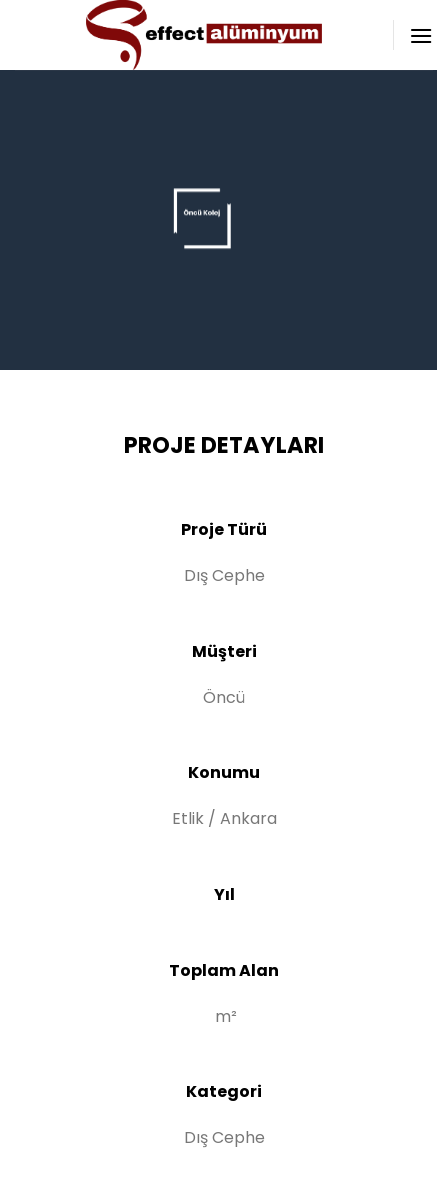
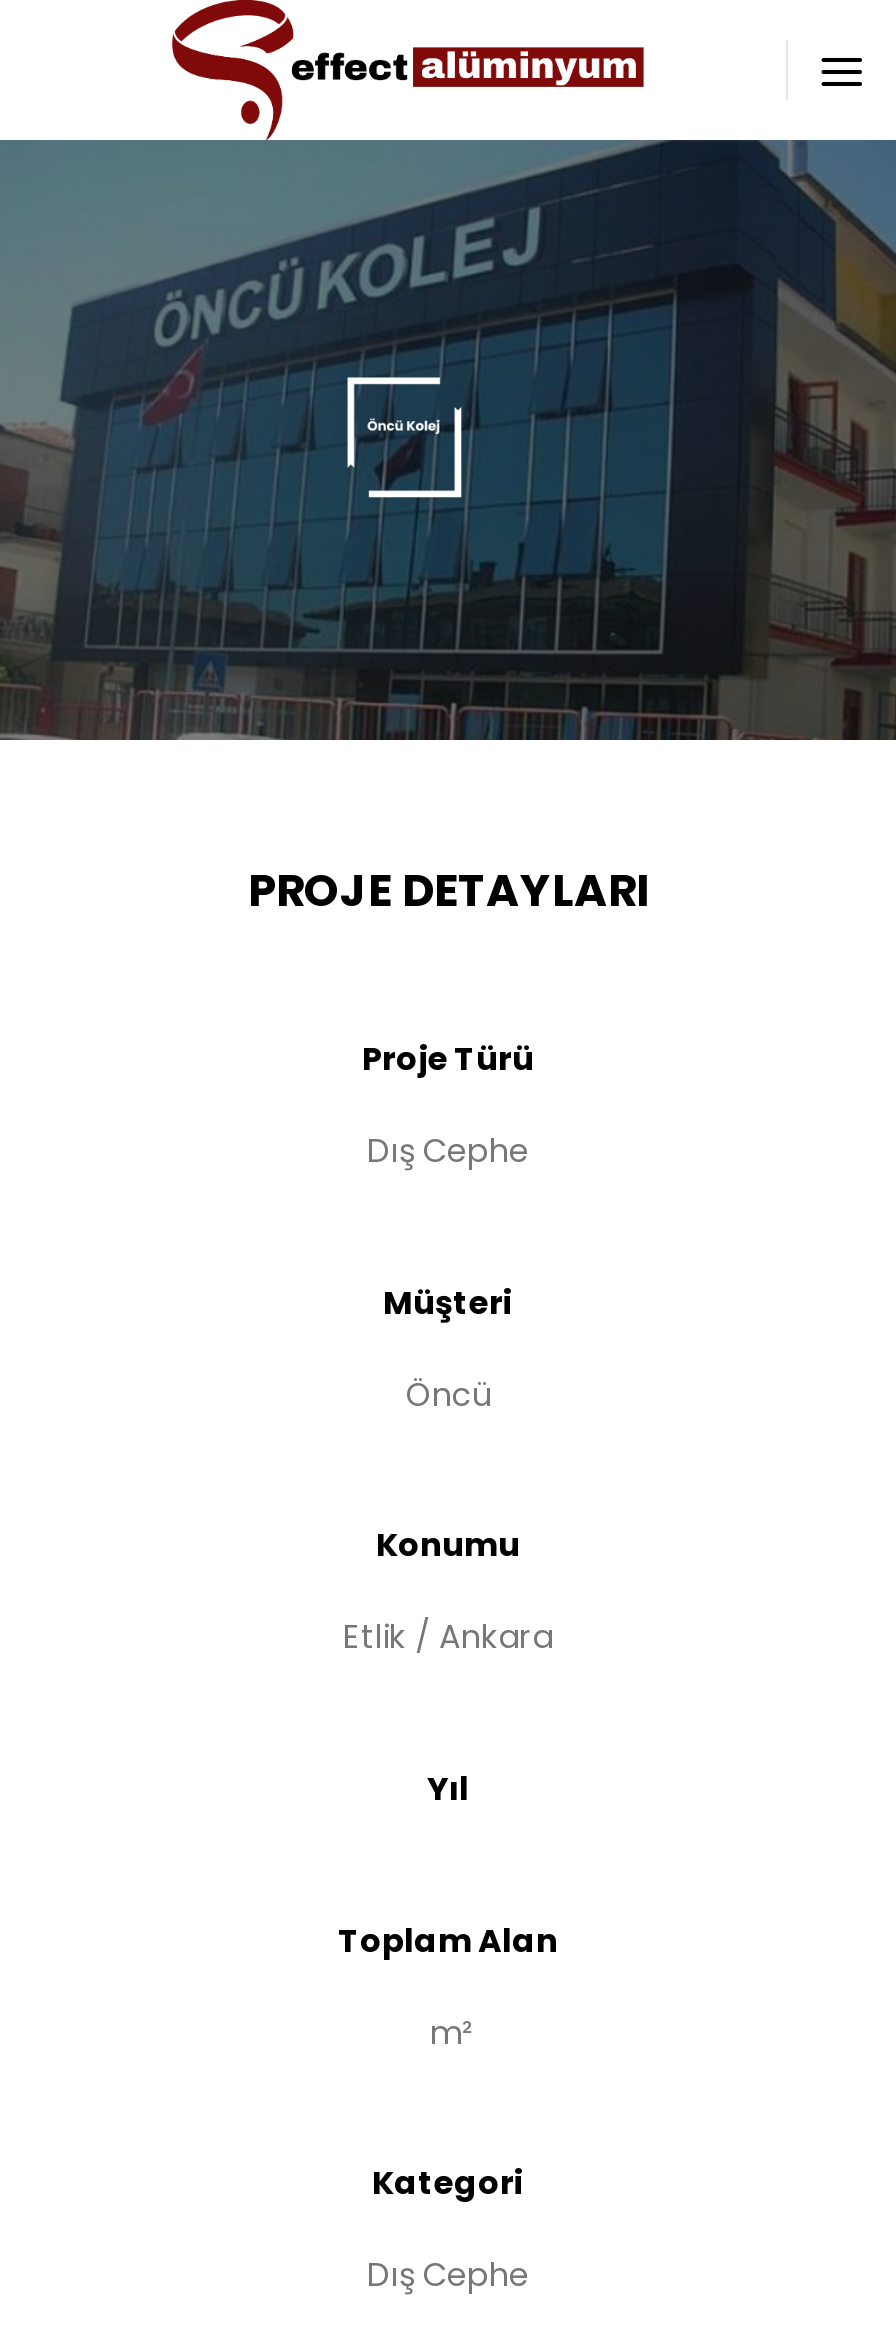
+ [image]
